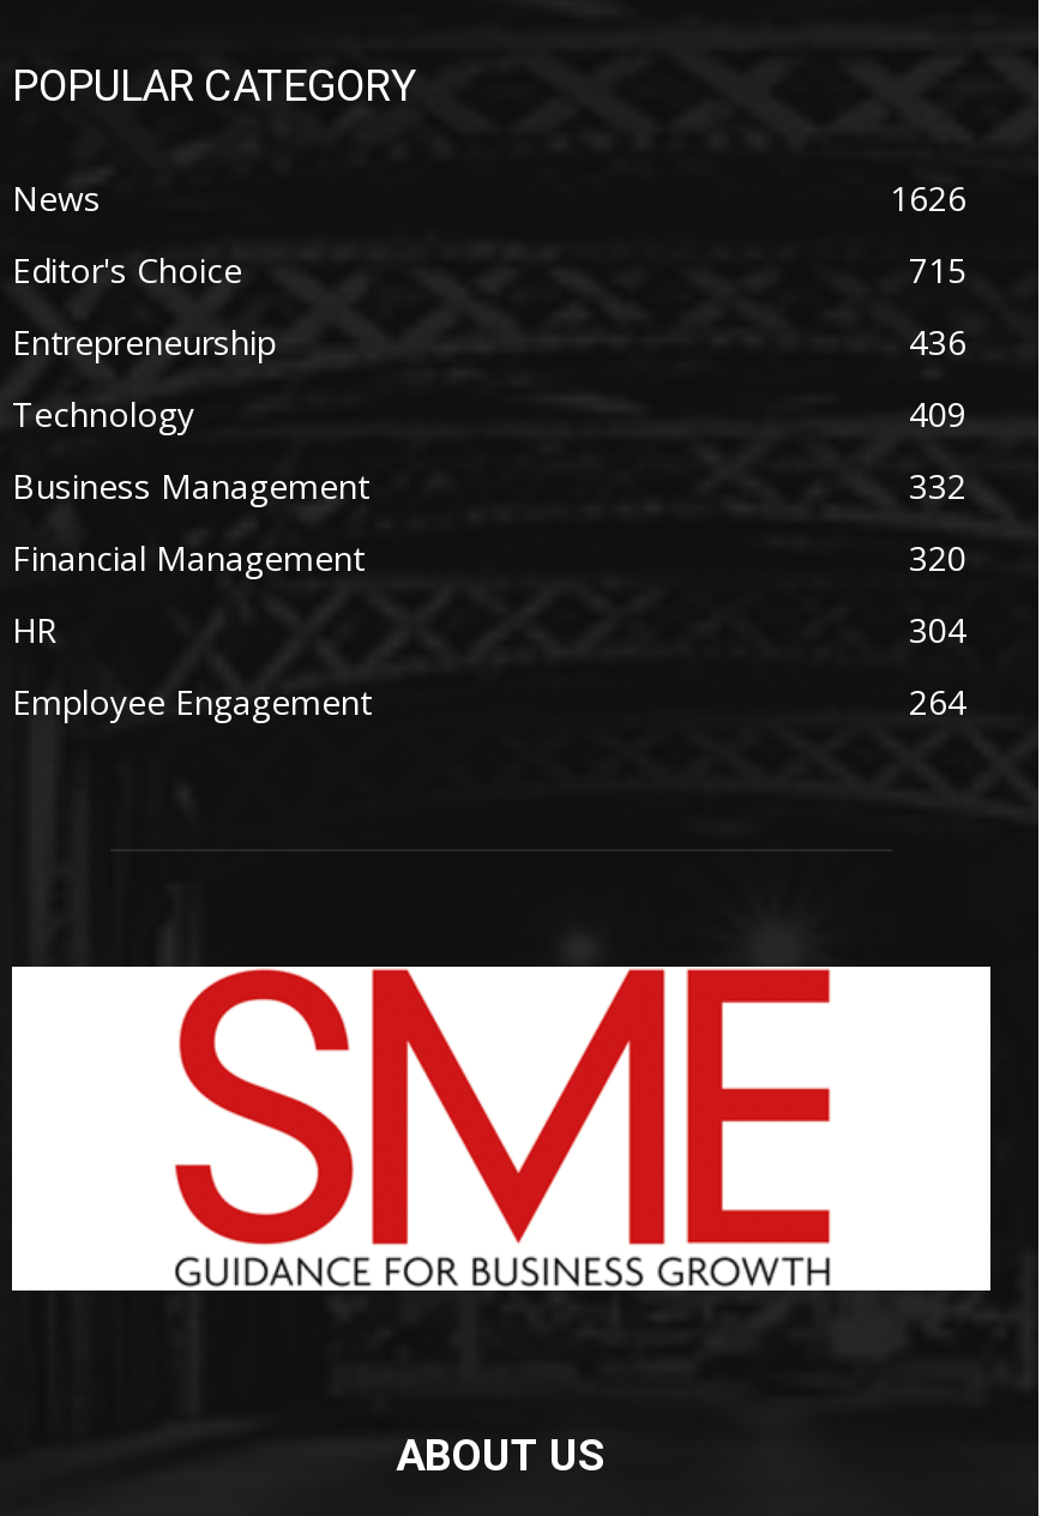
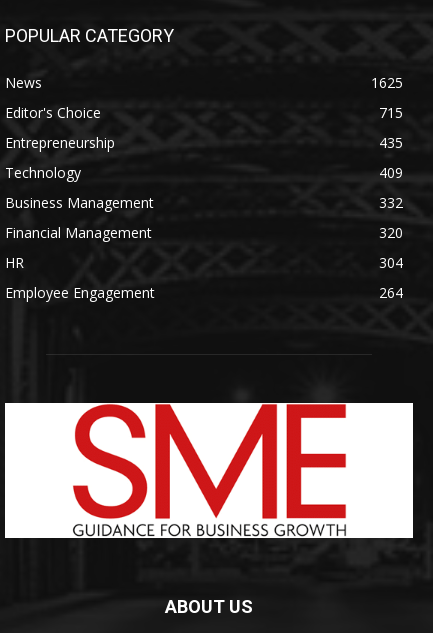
- 1626
+ 1625

- 436
+ 435
